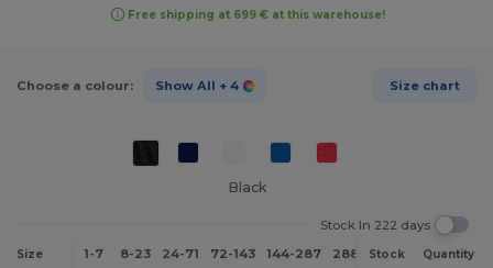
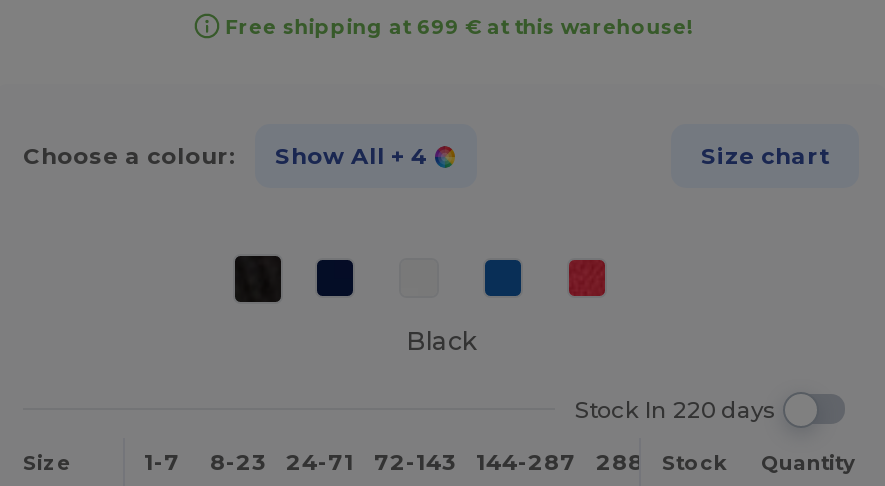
- Stock In 222 days
+ Stock In 220 days
